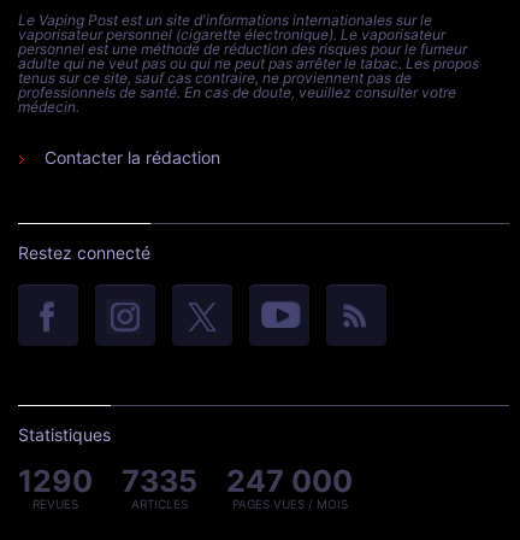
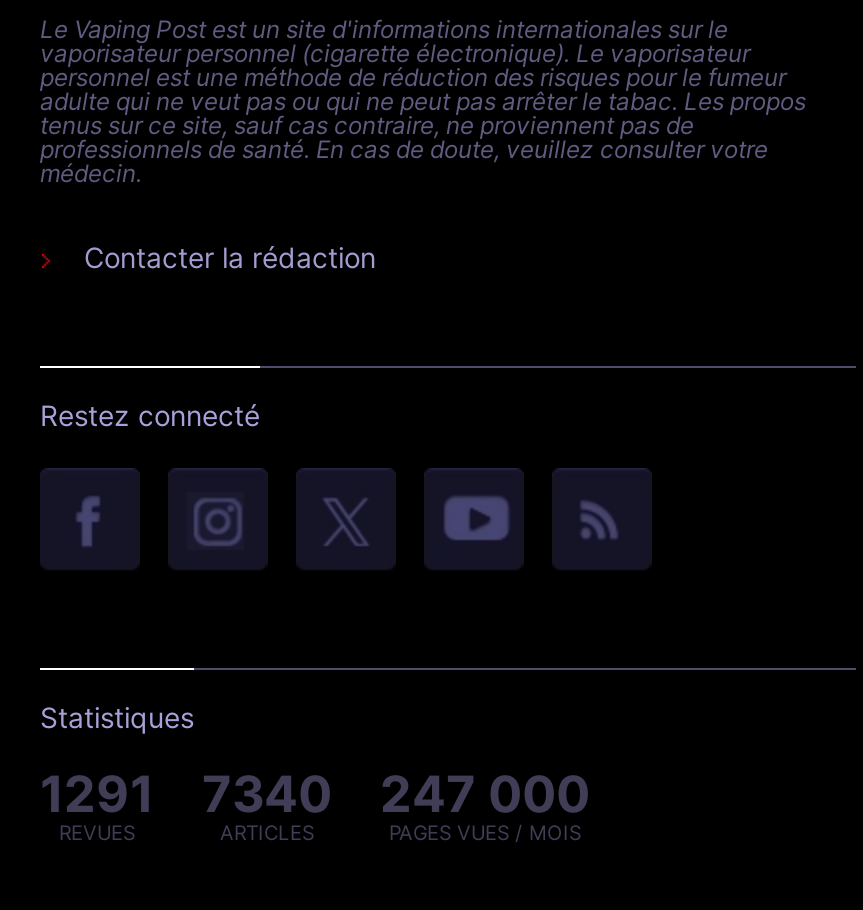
- 1290
+ 1291

- 7335
+ 7340
